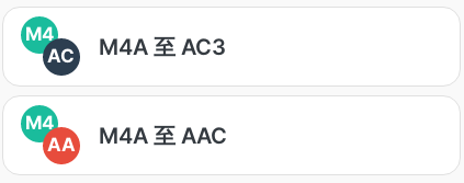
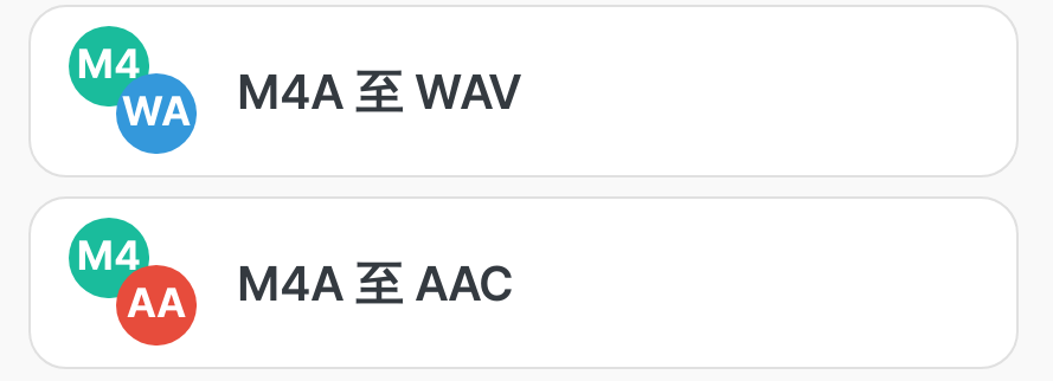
- AC
- M4A 至 AC3
+ WA
+ M4A 至 WAV
